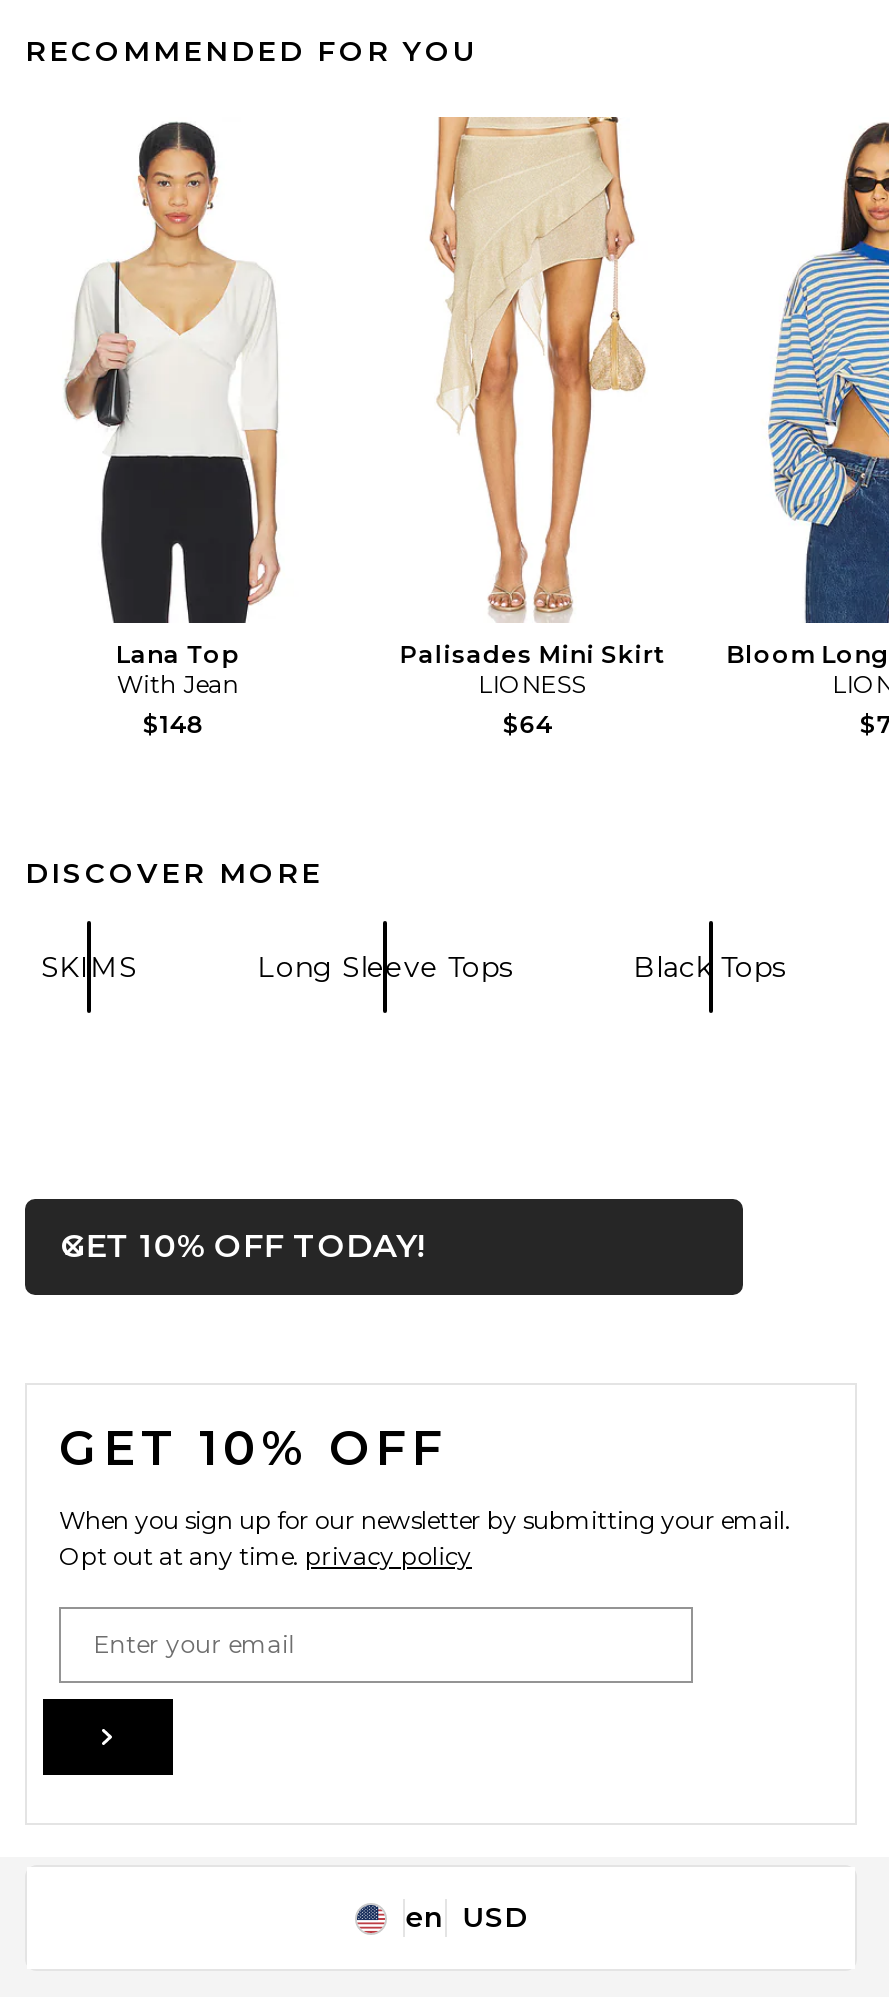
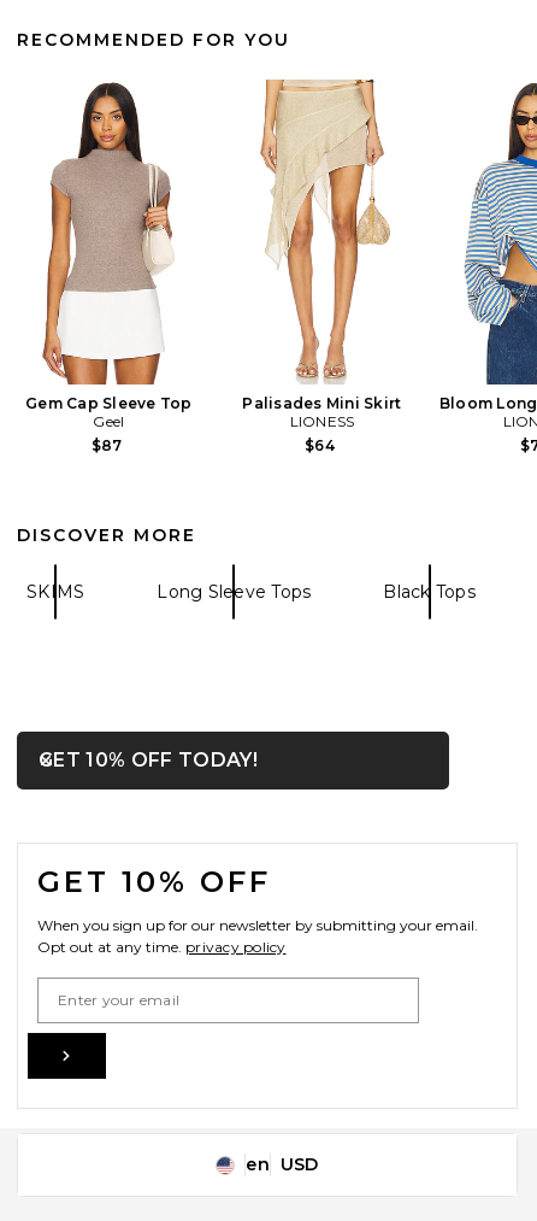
- [image]
- Lana Top
- With Jean
- $148
+ [image]
+ Gem Cap Sleeve Top
+ Geel
+ $87
